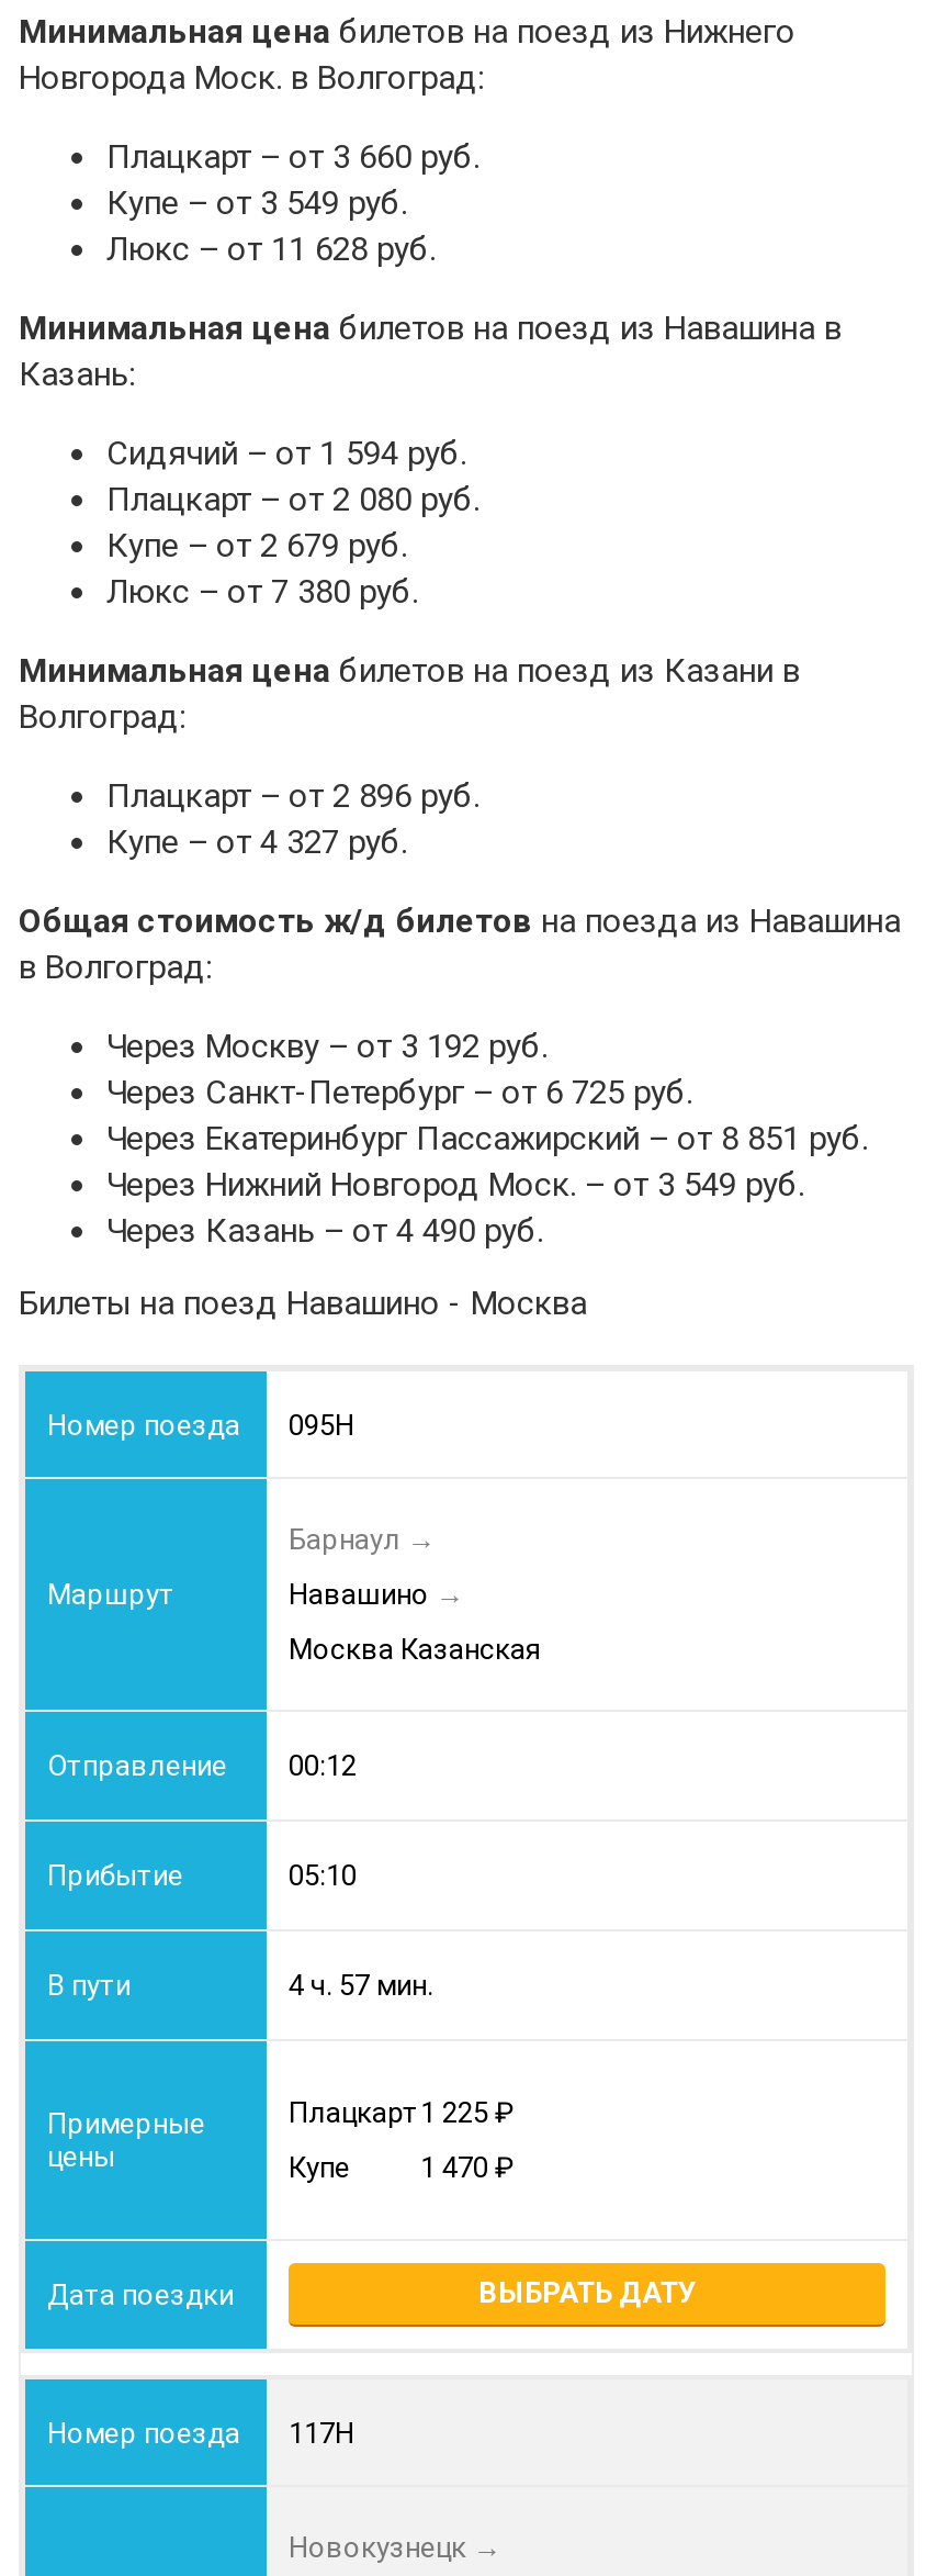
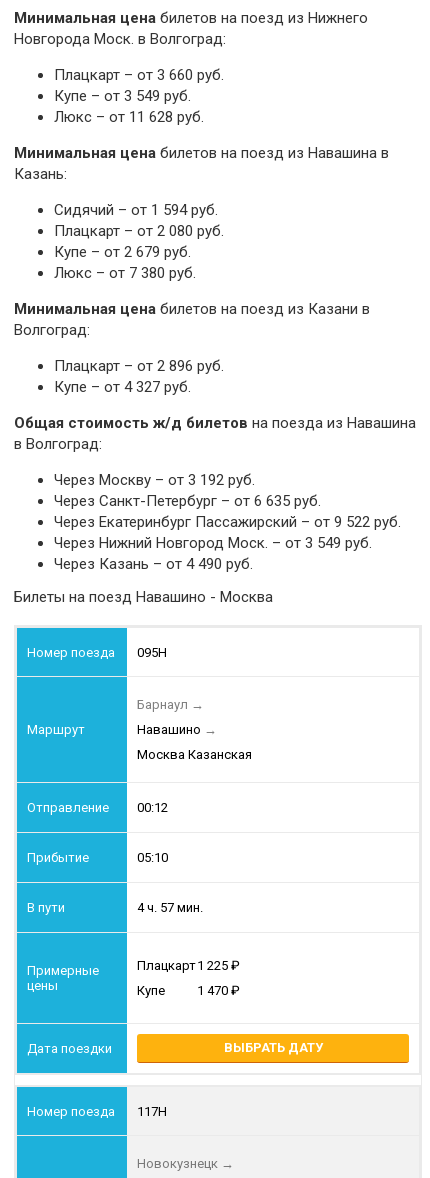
- Через Санкт-Петербург – от 6 725 руб.
+ Через Санкт-Петербург – от 6 635 руб.

- Через Екатеринбург Пассажирский – от 8 851 руб.
+ Через Екатеринбург Пассажирский – от 9 522 руб.
